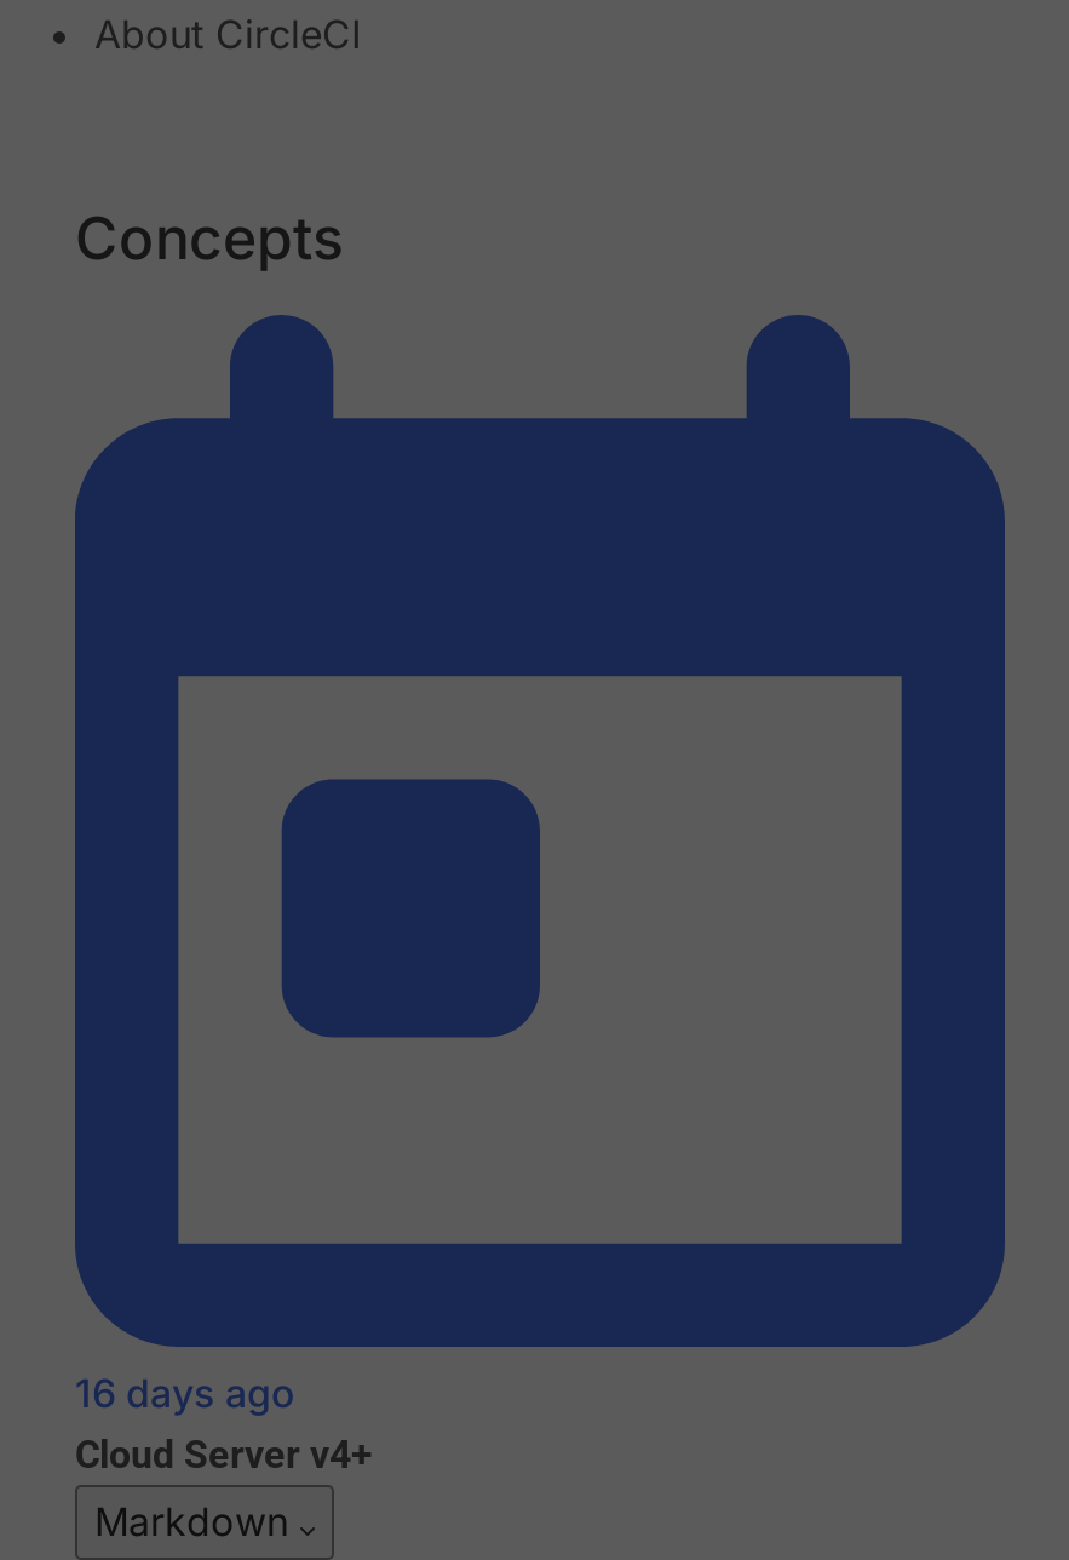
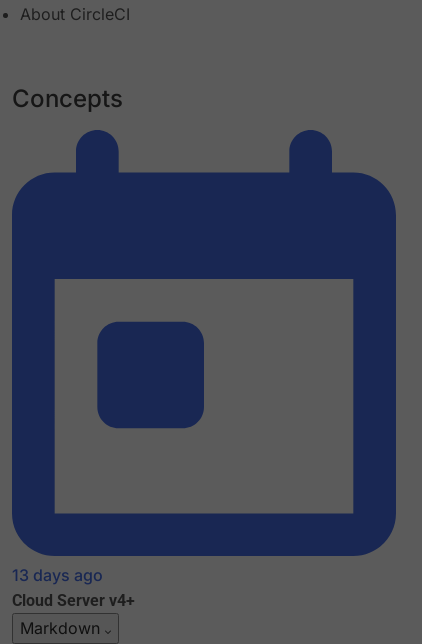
- 16 days ago
+ 13 days ago
